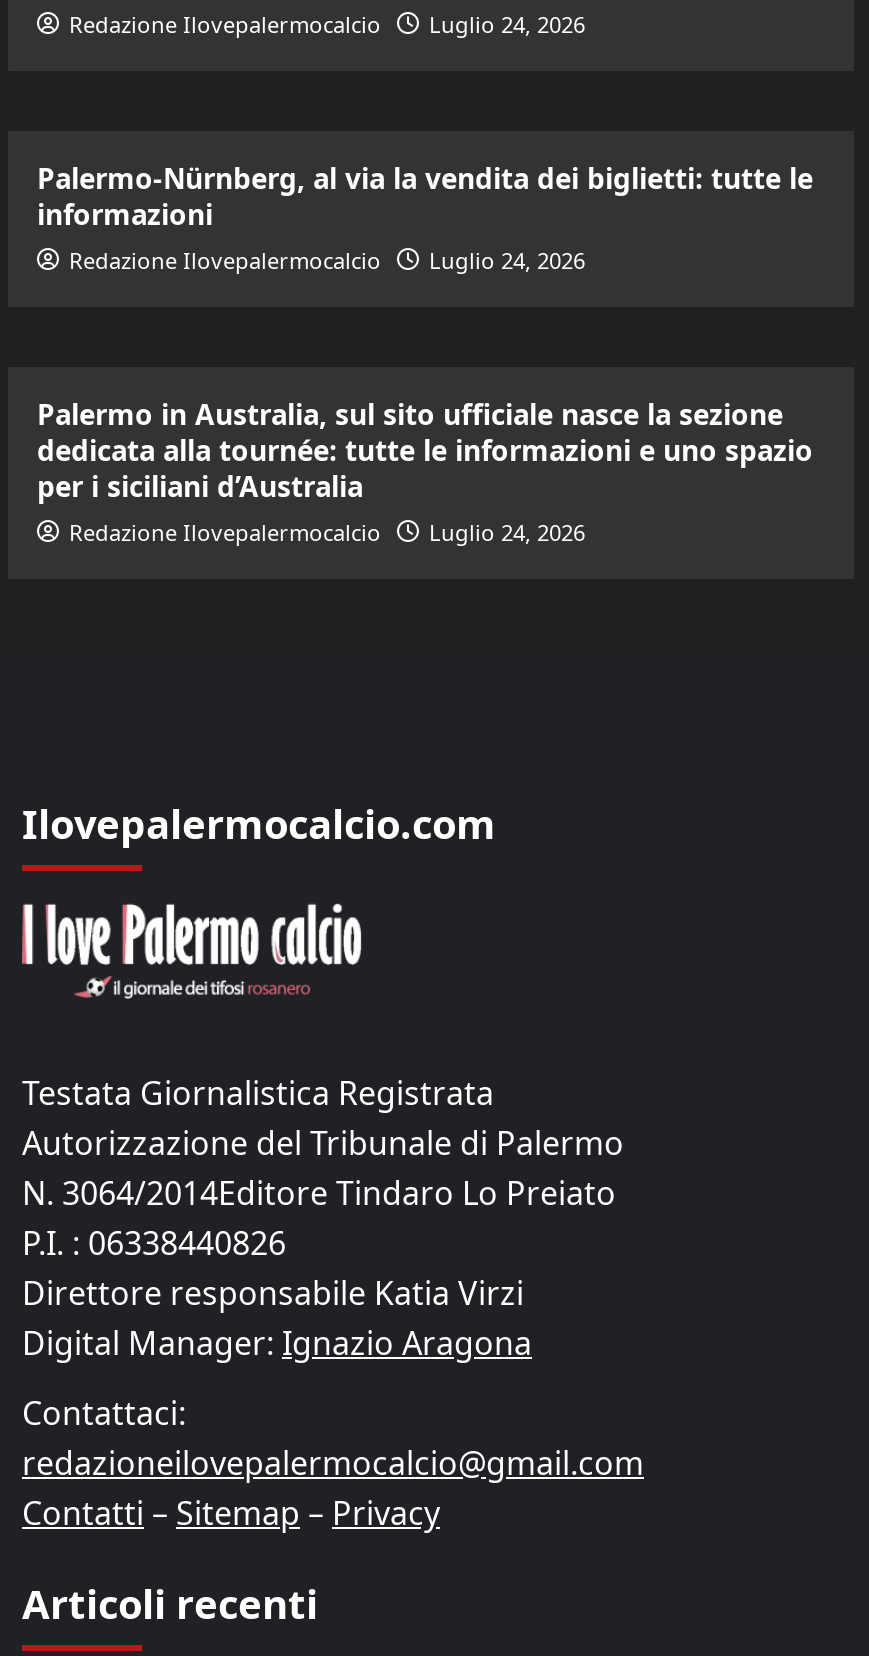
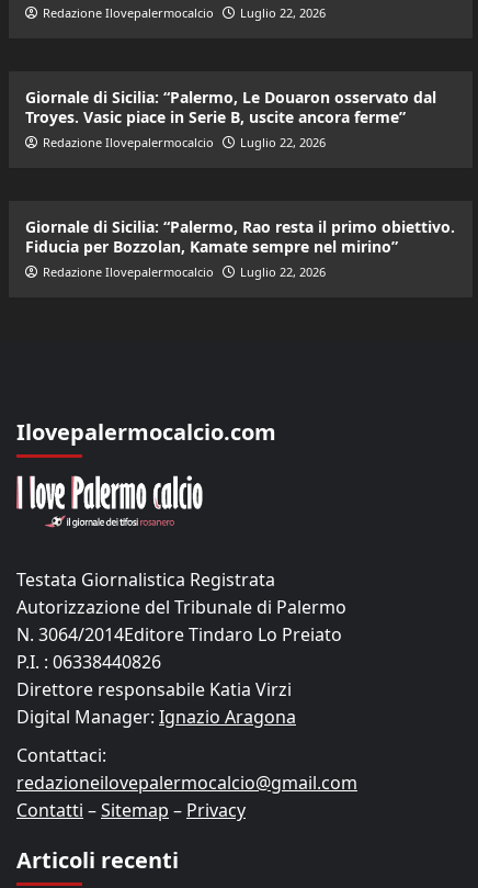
- Redazione Ilovepalermocalcio Luglio 24, 2026
+ Redazione Ilovepalermocalcio Luglio 22, 2026

- Palermo-Nürnberg, al via la vendita dei biglietti: tutte le
- informazioni
+ Giornale di Sicilia: “Palermo, Le Douaron osservato dal
+ Troyes. Vasic piace in Serie B, uscite ancora ferme”

- Redazione Ilovepalermocalcio Luglio 24, 2026
+ Redazione Ilovepalermocalcio Luglio 22, 2026

- Palermo in Australia, sul sito ufficiale nasce la sezione
- dedicata alla tournée: tutte le informazioni e uno spazio
- per i siciliani d’Australia
+ Giornale di Sicilia: “Palermo, Rao resta il primo obiettivo.
+ Fiducia per Bozzolan, Kamate sempre nel mirino”

- Redazione Ilovepalermocalcio Luglio 24, 2026
+ Redazione Ilovepalermocalcio Luglio 22, 2026
